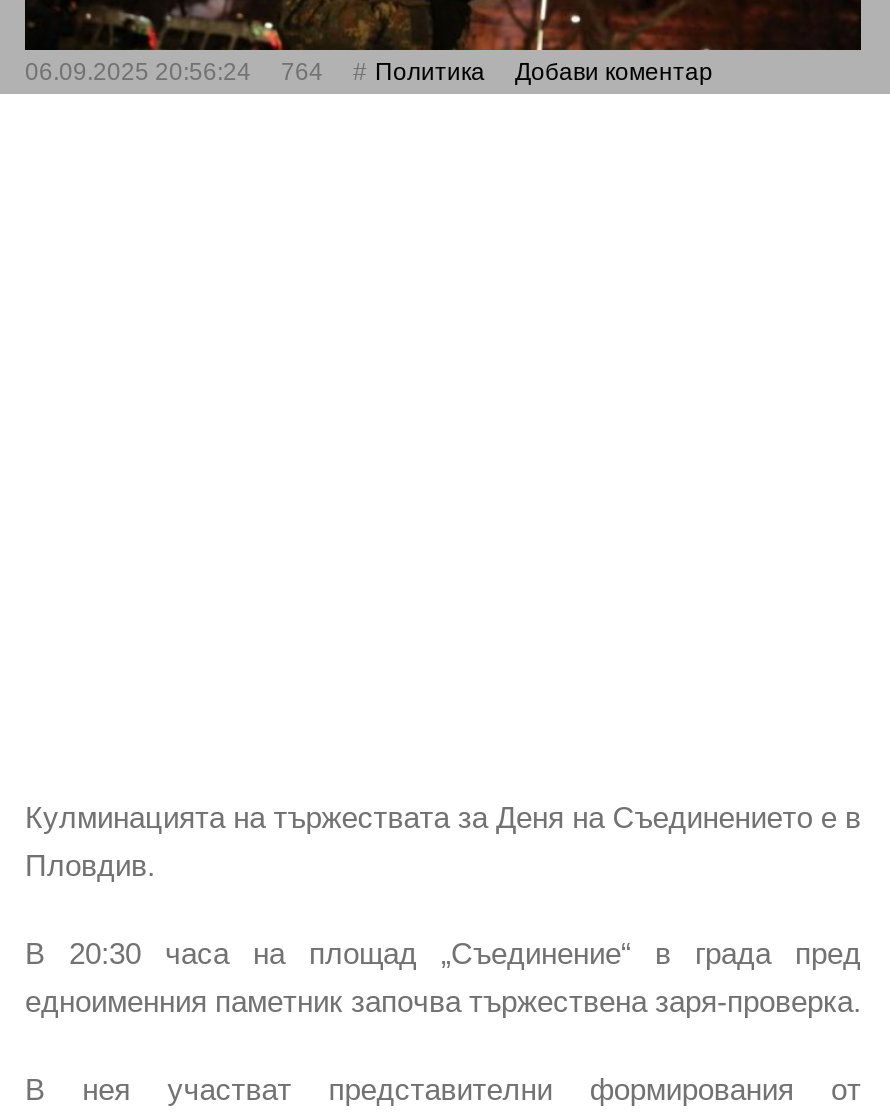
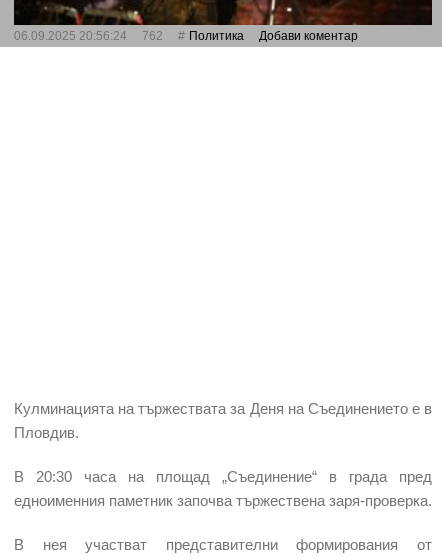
- 06.09.2025 20:56:24 764 Политика Добави коментар
+ 06.09.2025 20:56:24 762 Политика Добави коментар
